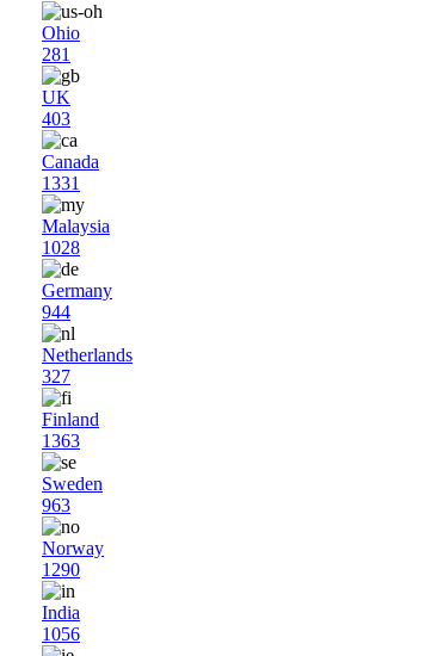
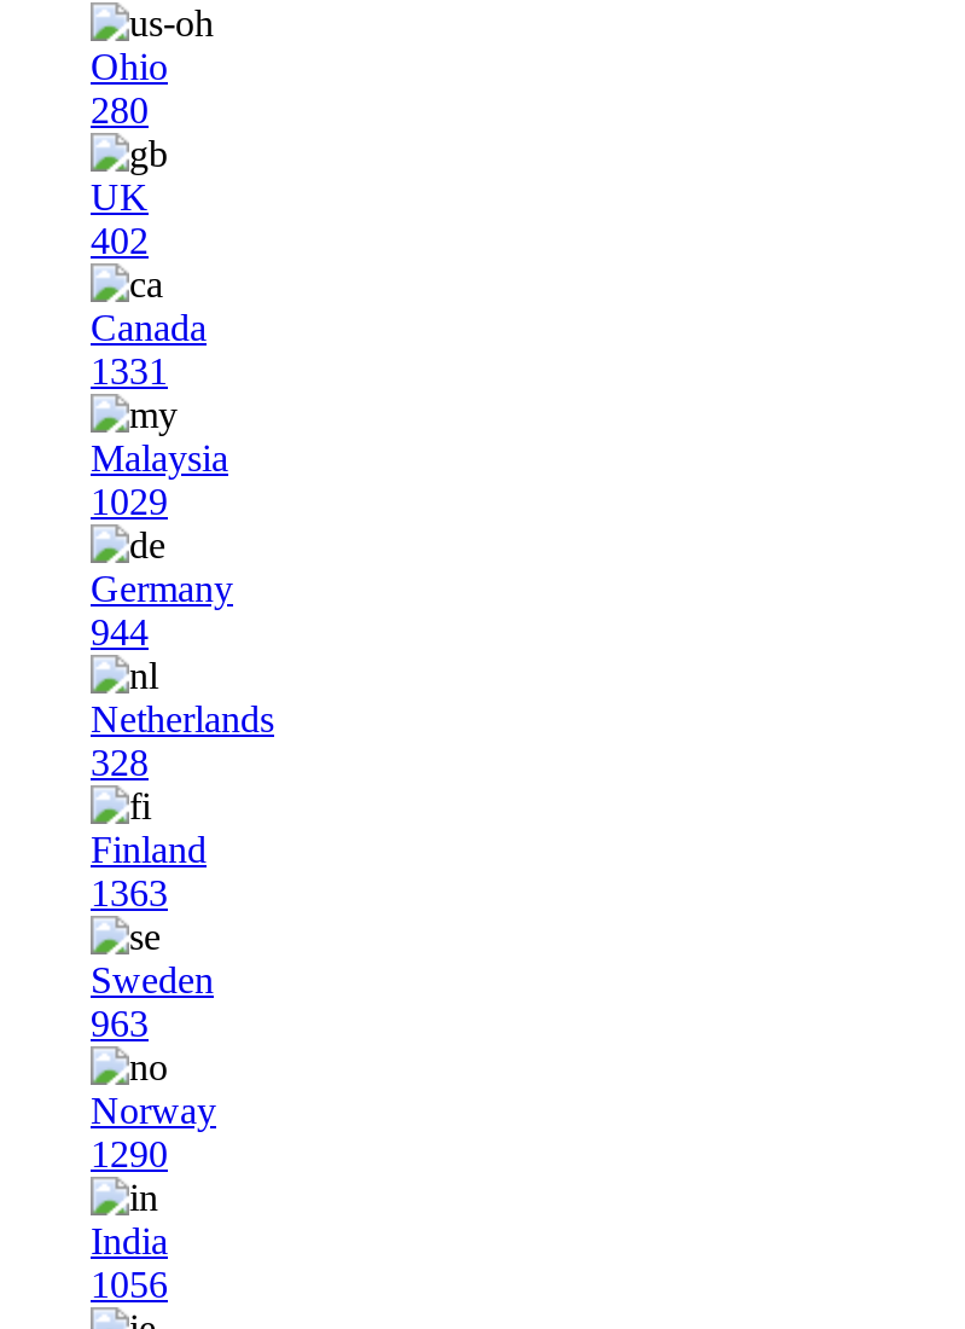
- 281
+ 280

- 403
+ 402

- 1028
+ 1029

- 327
+ 328
